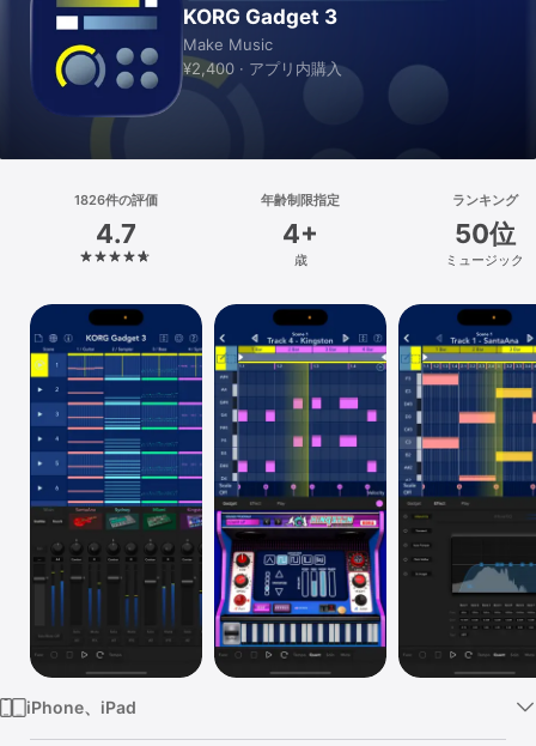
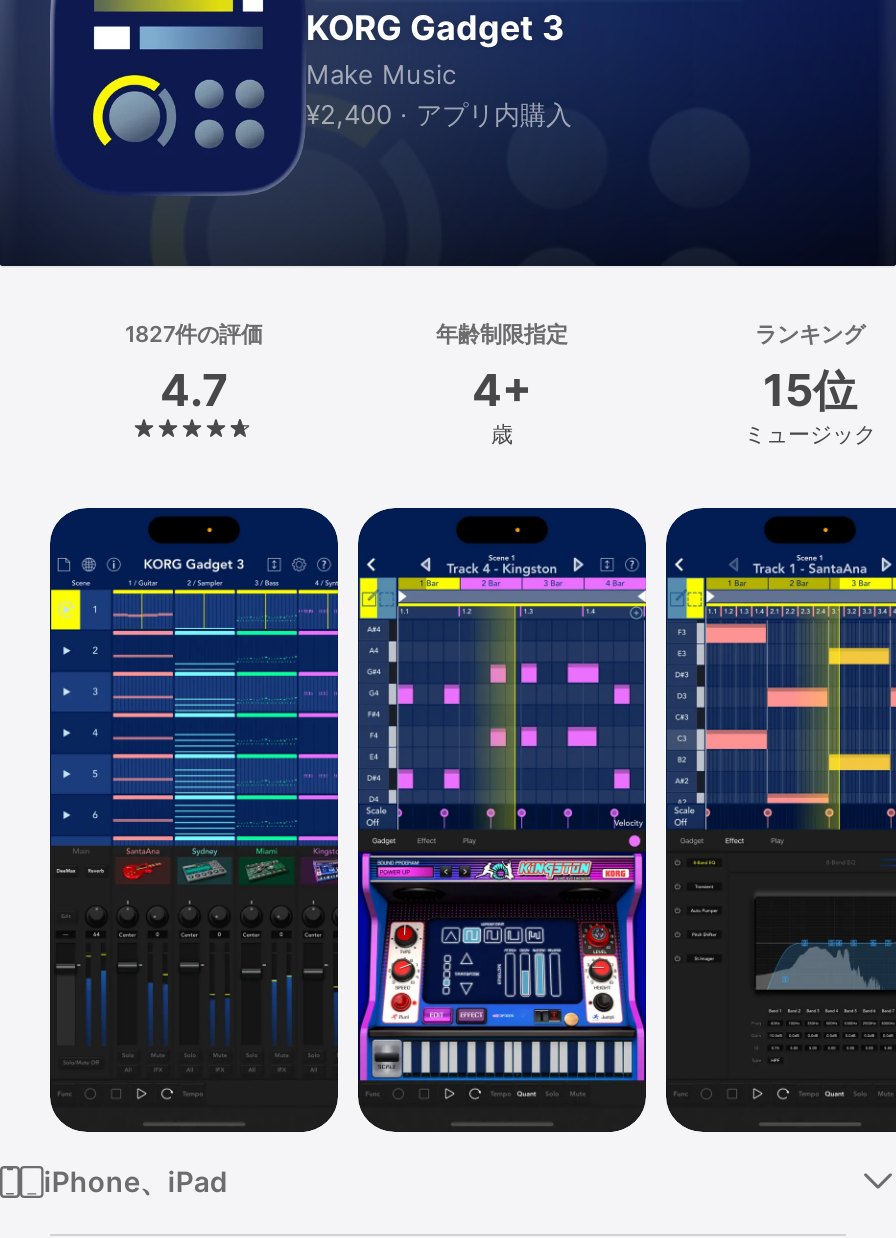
- 1826件の評価
+ 1827件の評価

- 50位
+ 15位
